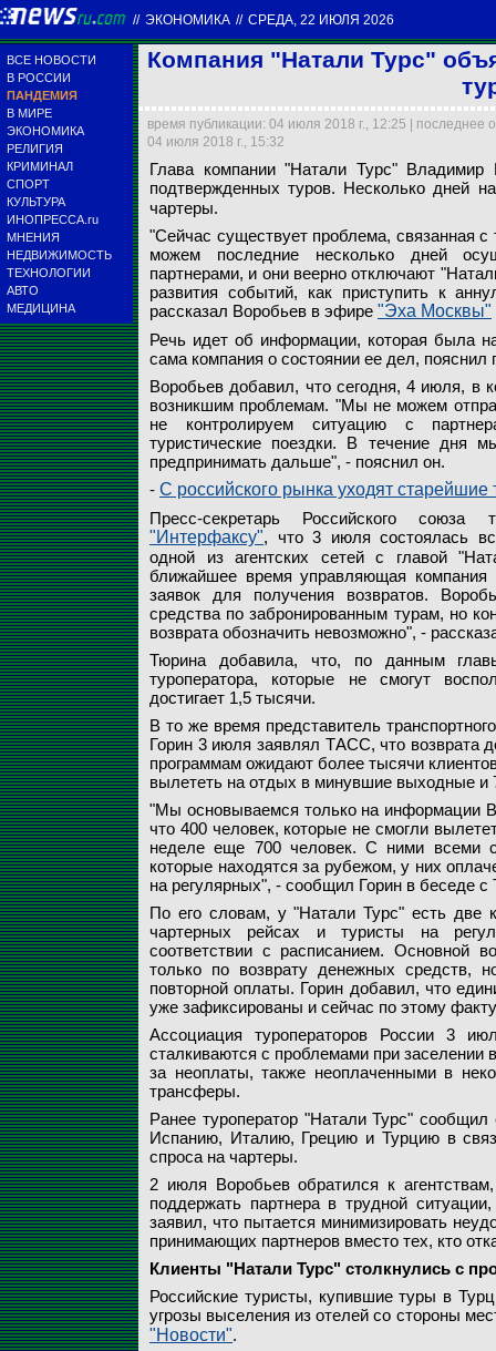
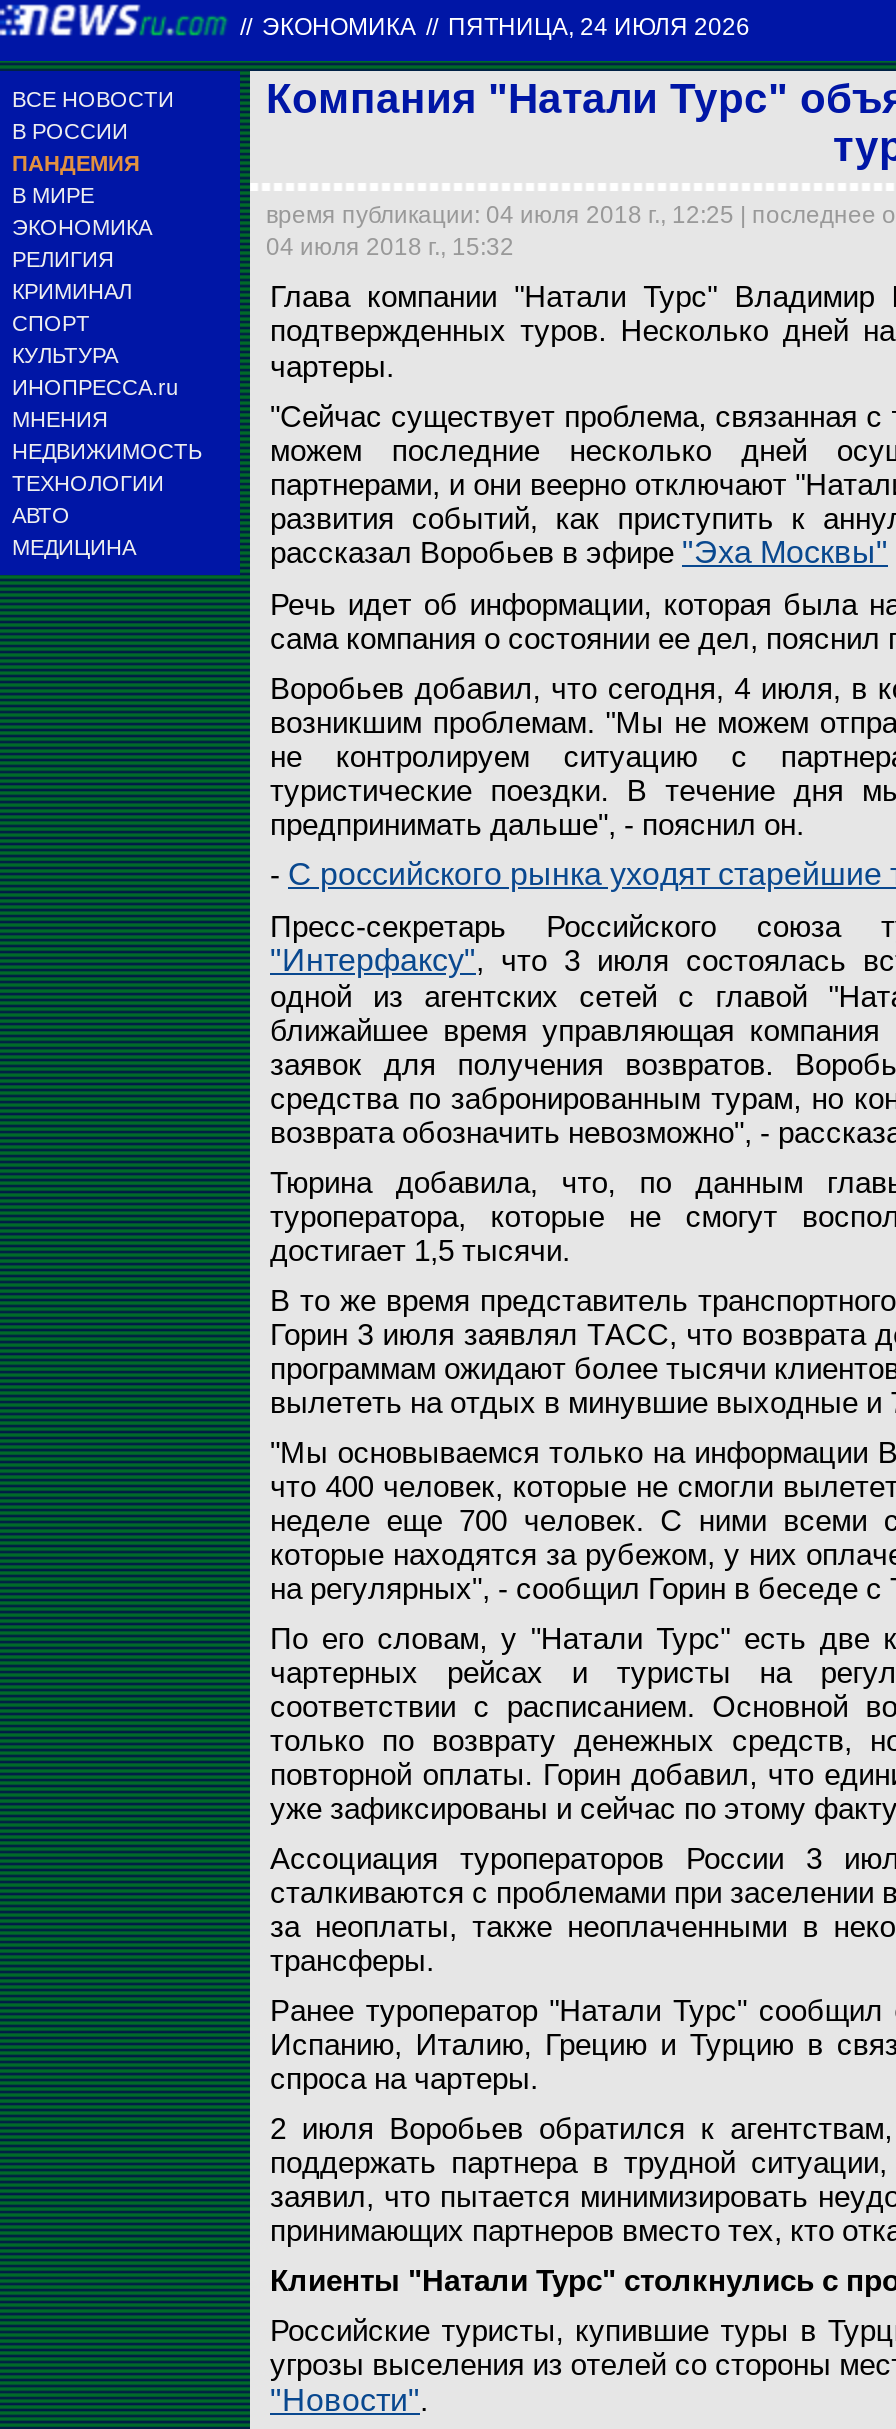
- // ЭКОНОМИКА // СРЕДА, 22 ИЮЛЯ 2026
+ // ЭКОНОМИКА // ПЯТНИЦА, 24 ИЮЛЯ 2026
